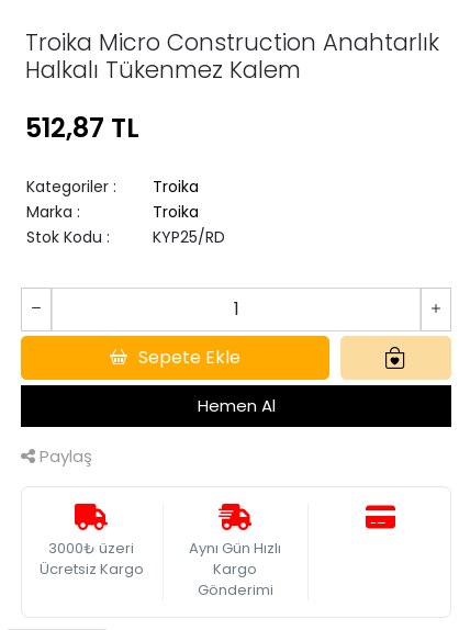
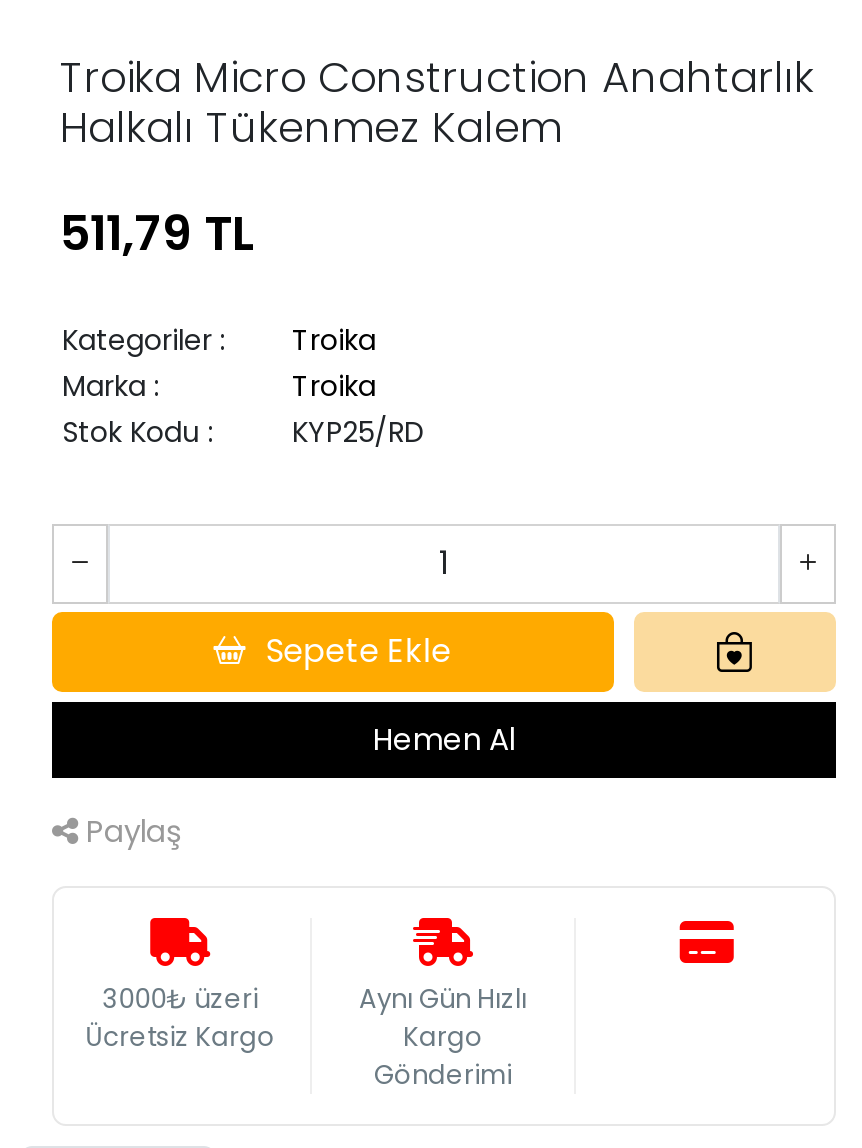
- 512,87 TL
+ 511,79 TL
